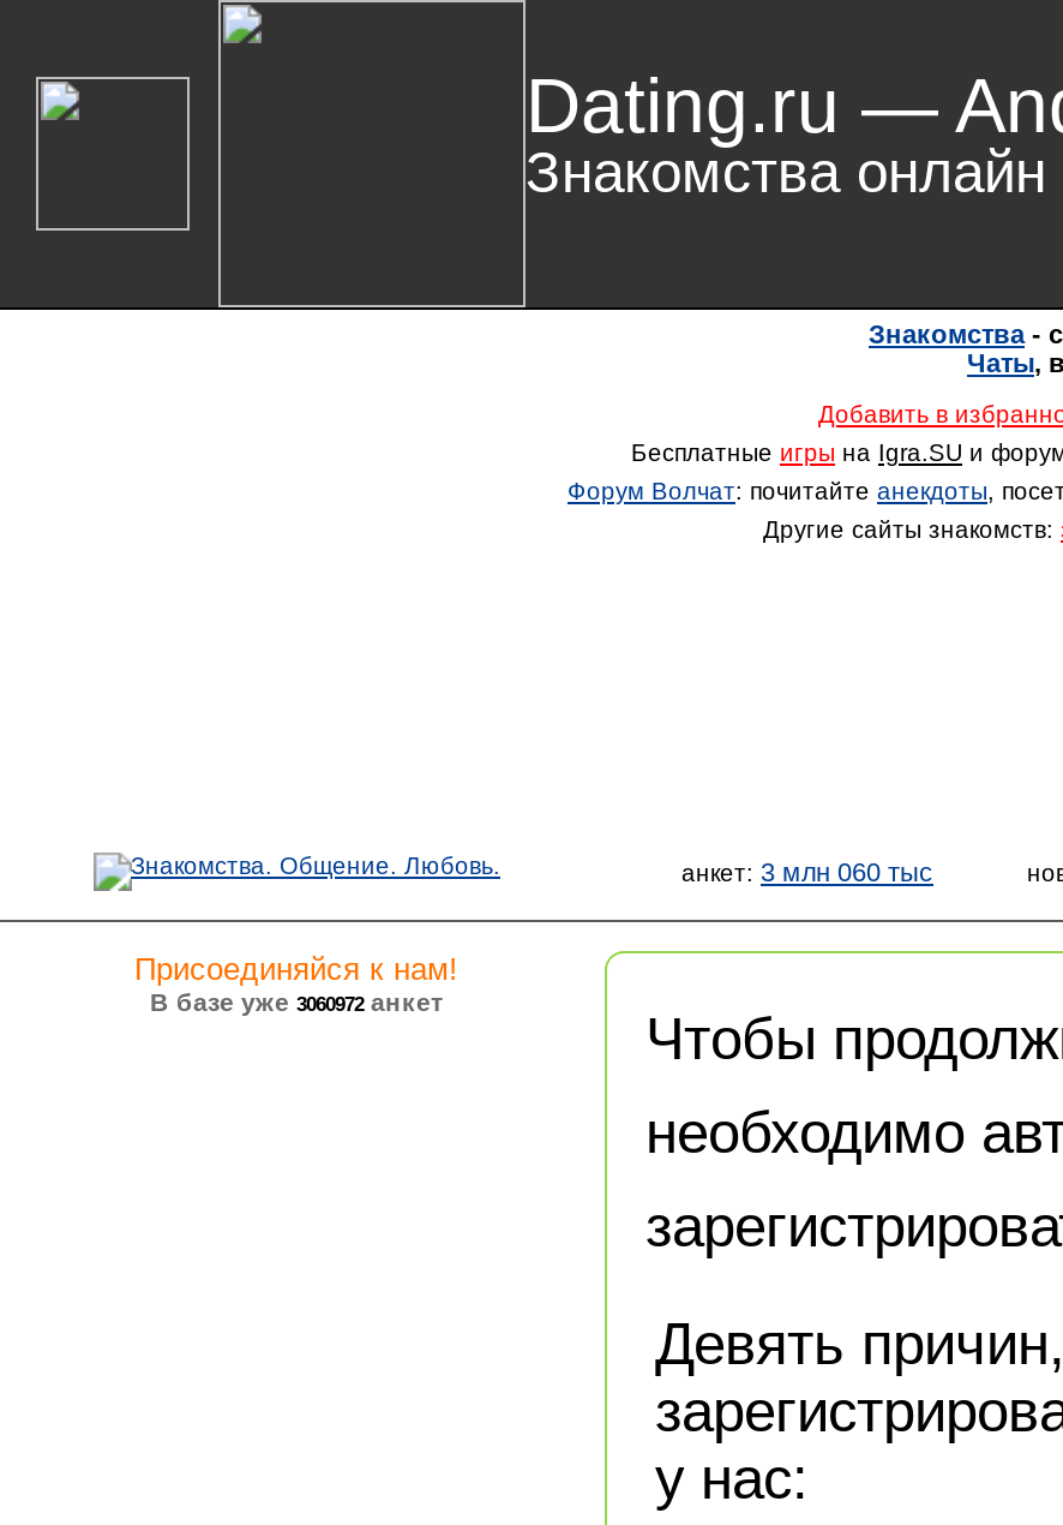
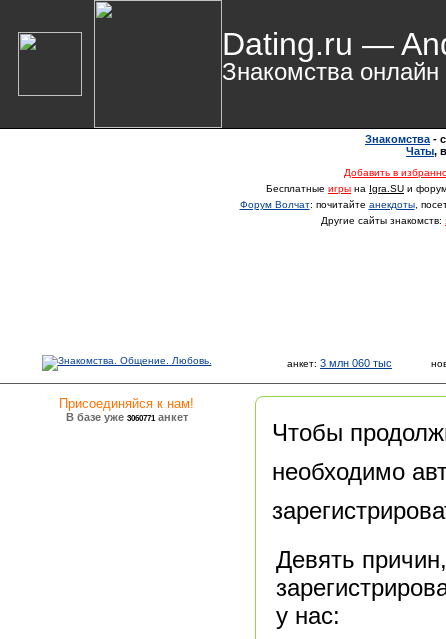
- В базе уже 3060972 анкет
+ В базе уже 3060771 анкет
